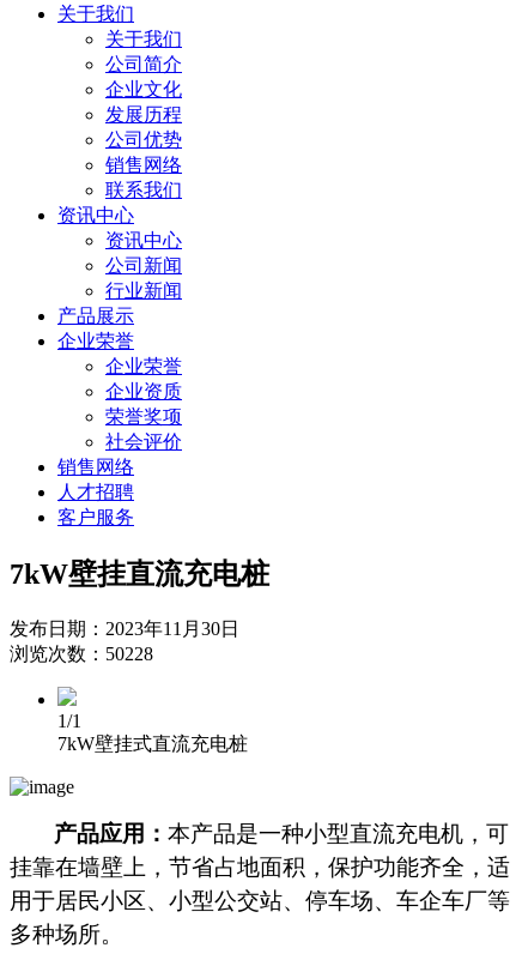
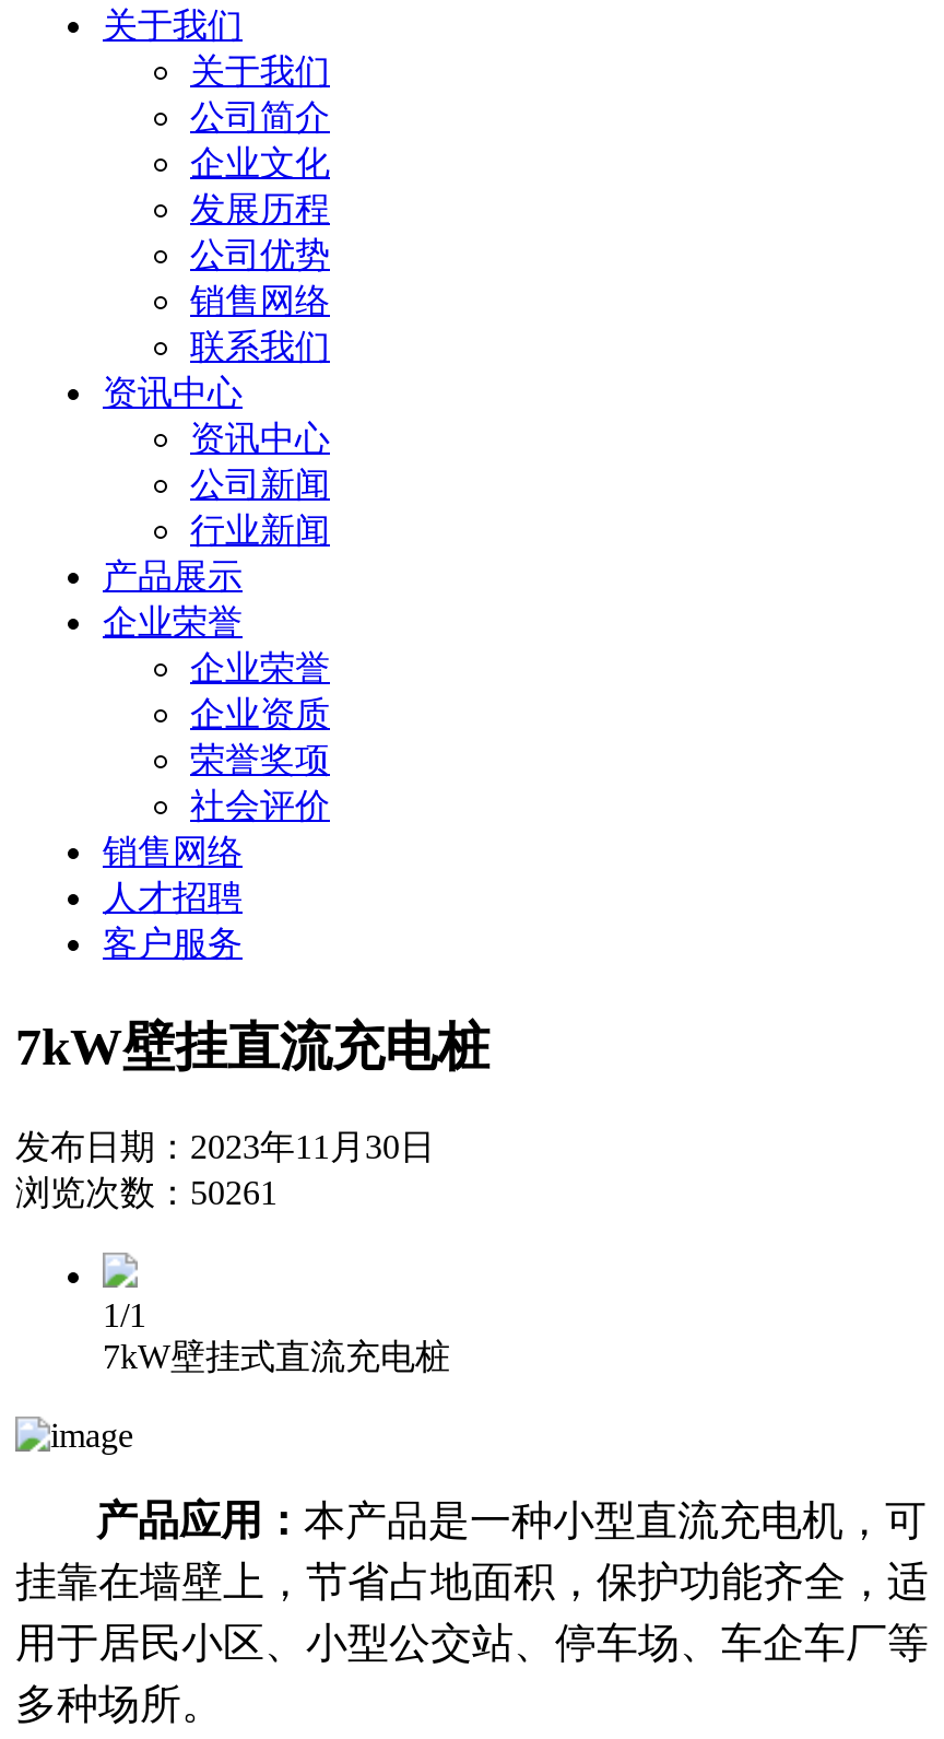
- 浏览次数：50228
+ 浏览次数：50261
